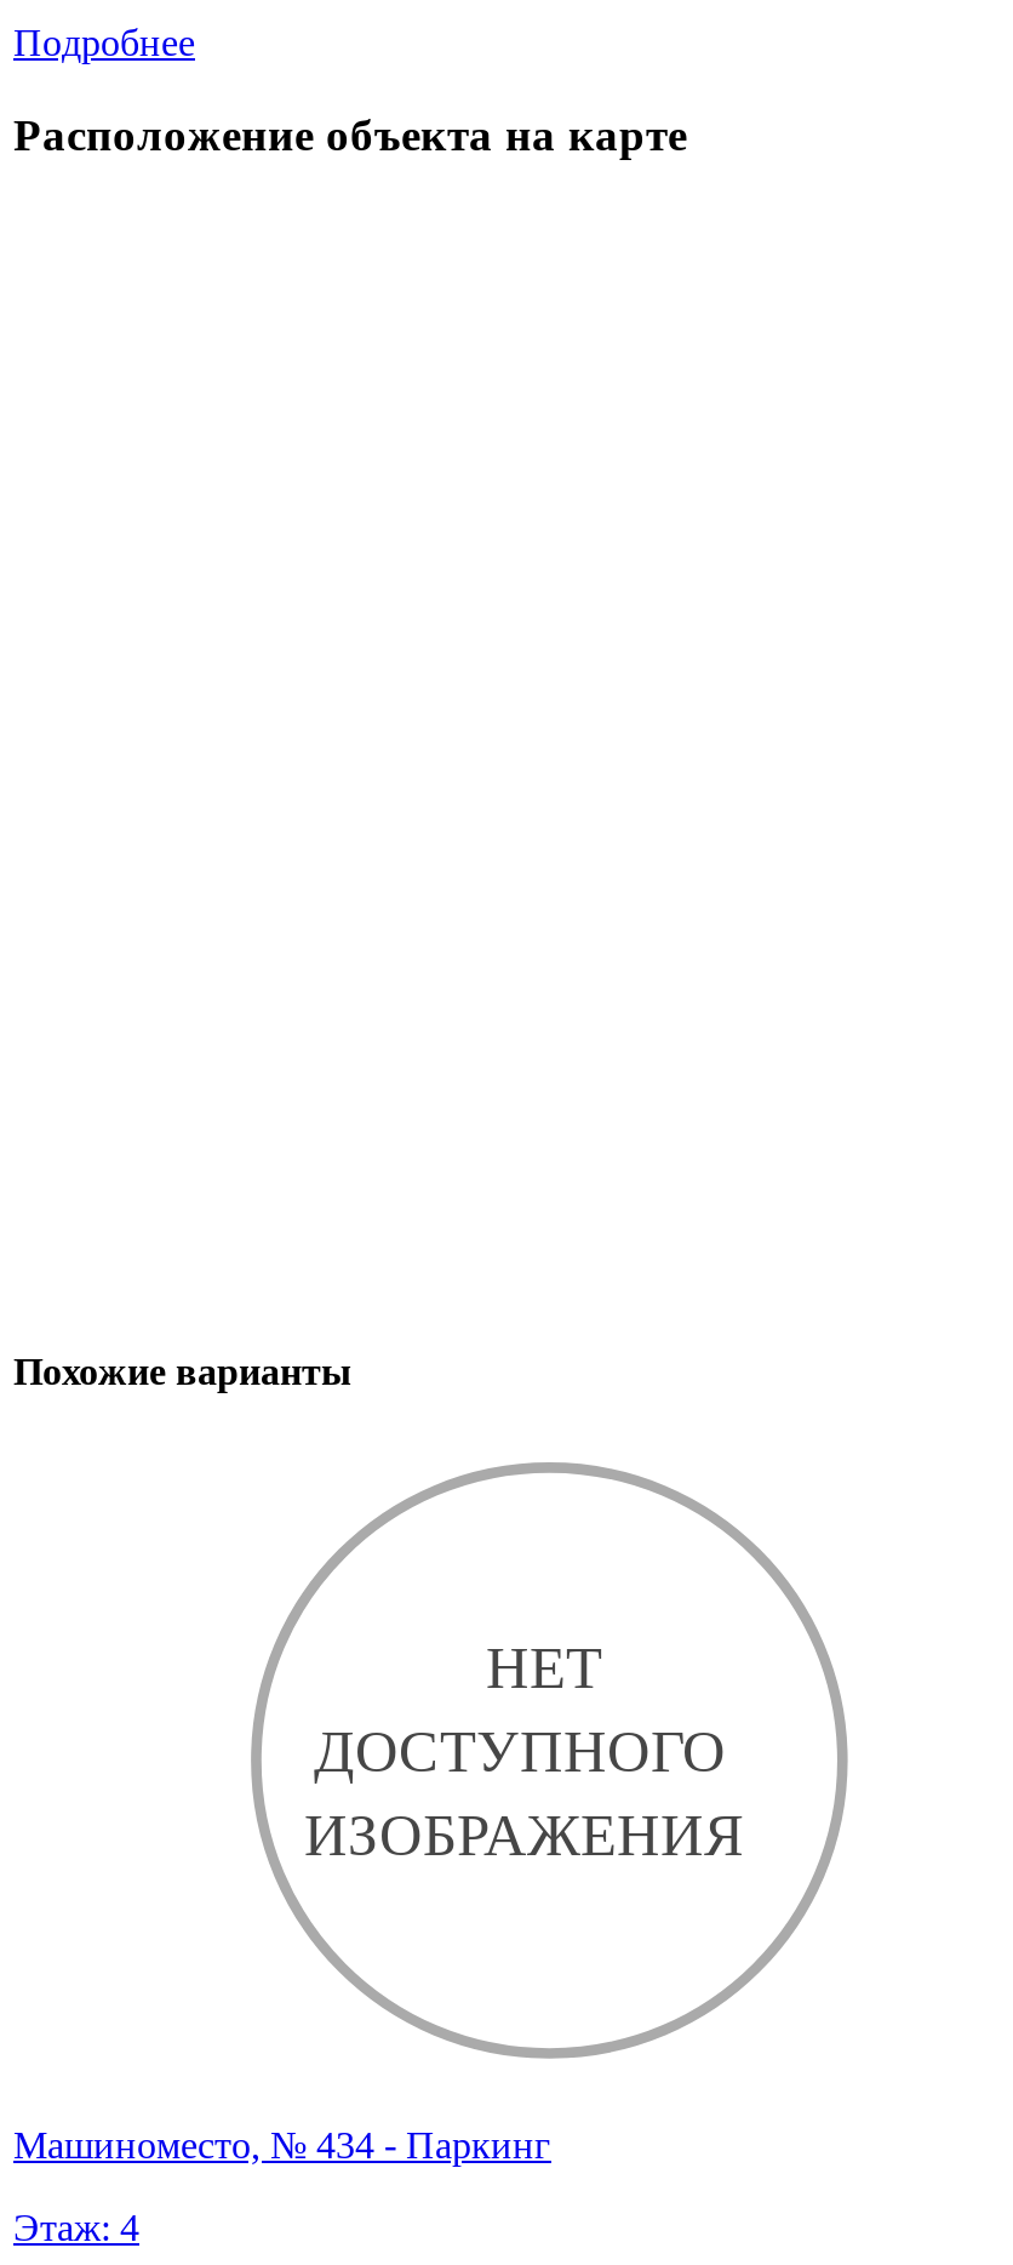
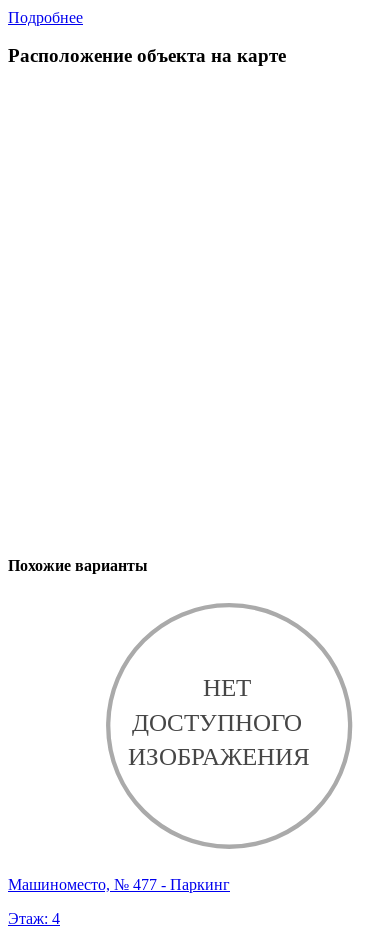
- Машиноместо, № 434 - Паркинг
+ Машиноместо, № 477 - Паркинг
